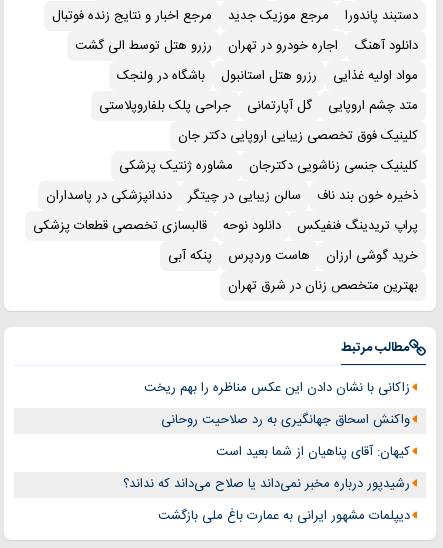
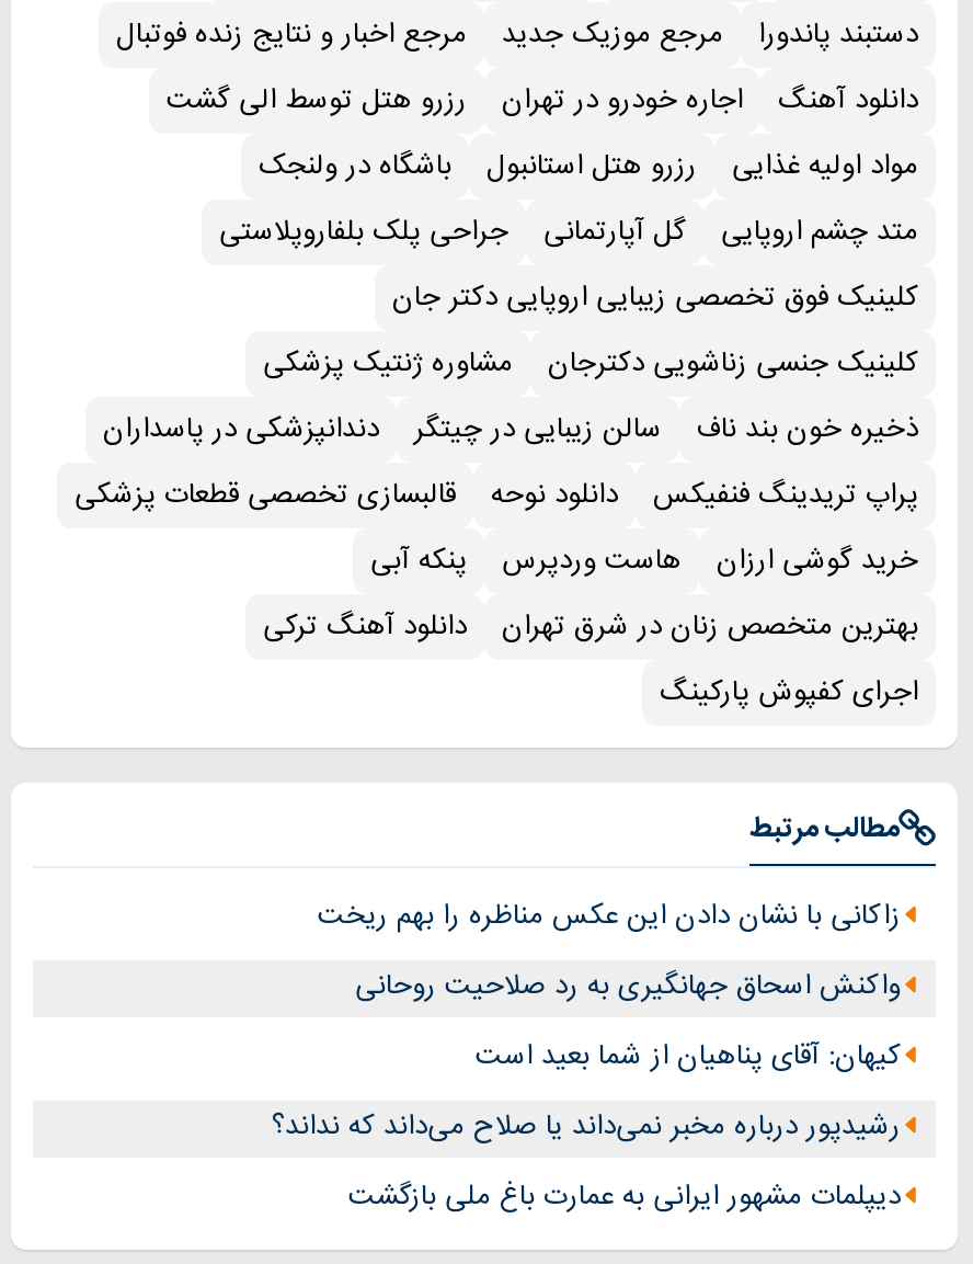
+ دانلود آهنگ ترکی
+ اجرای کفپوش پارکینگ
